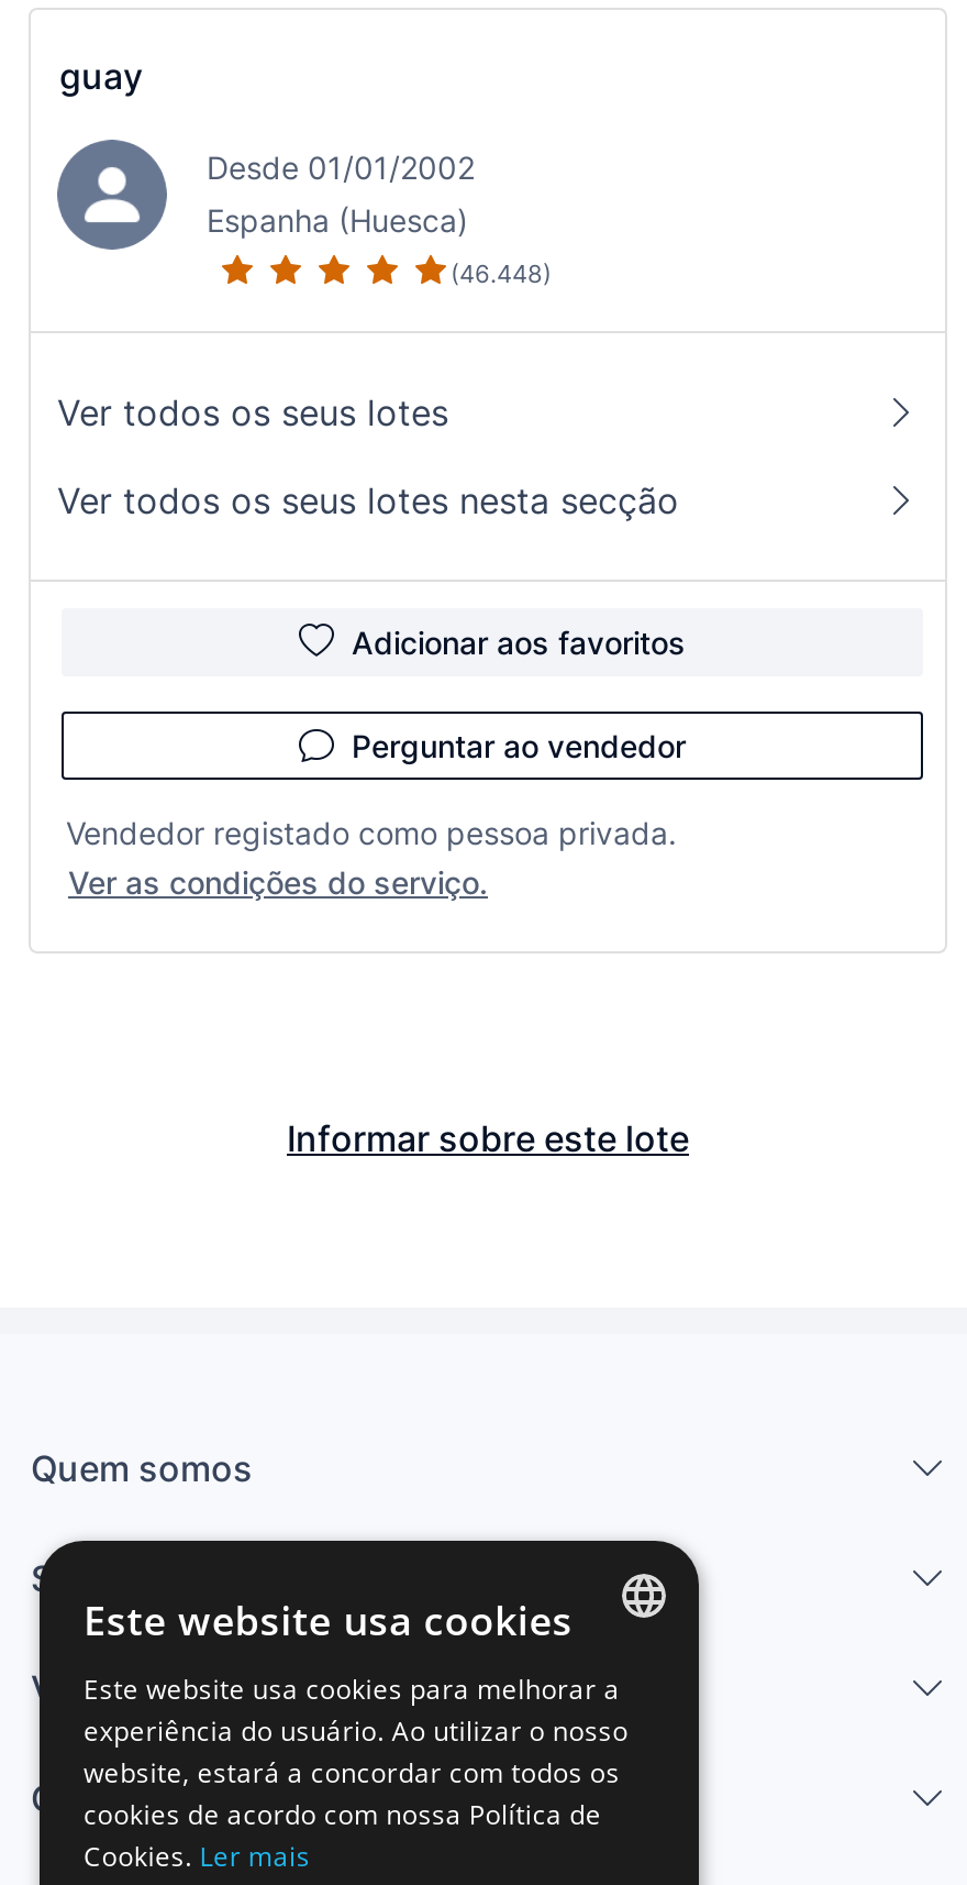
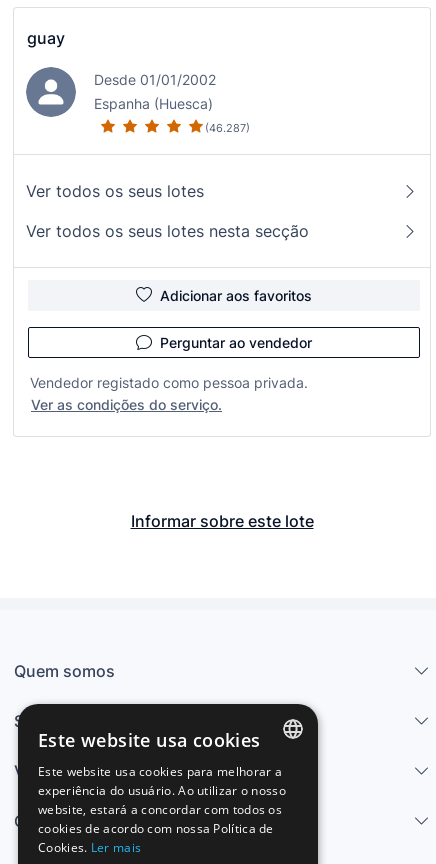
- (46.448)
+ (46.287)
